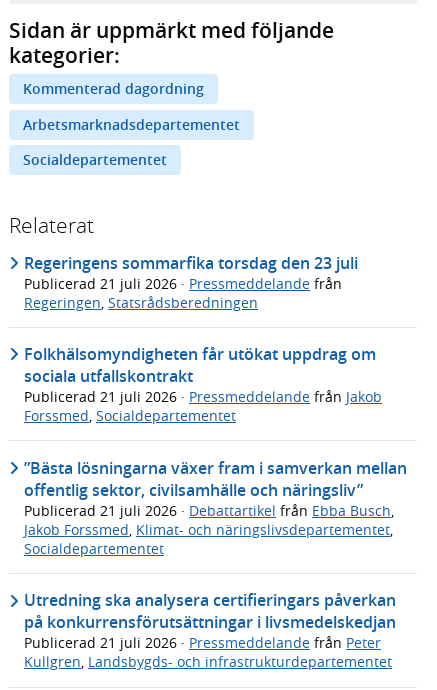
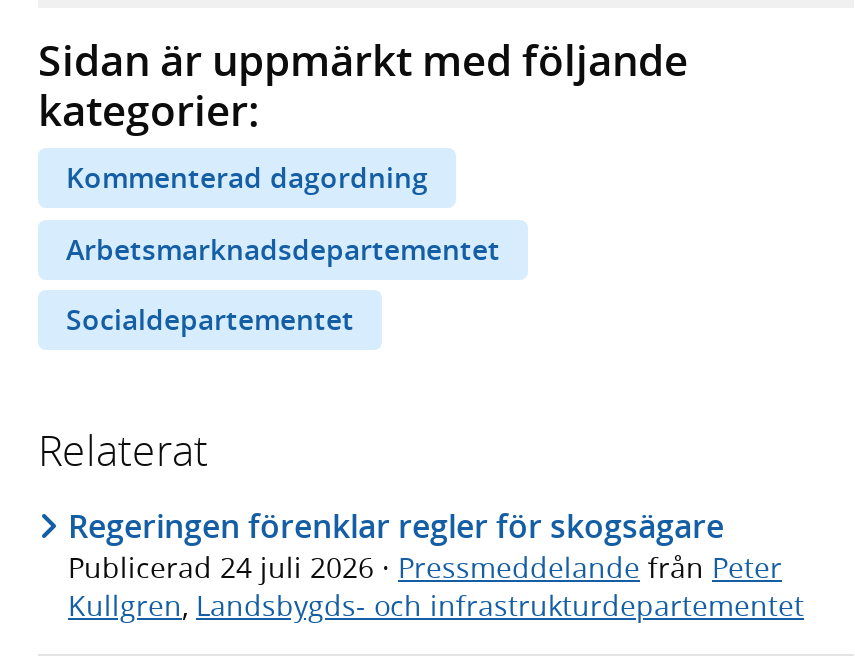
- Regeringens sommarfika torsdag den 23 juli
- Publicerad 21 juli 2026 · Pressmeddelande från
- Regeringen, Statsrådsberedningen
- Folkhälsomyndigheten får utökat uppdrag om
- sociala utfallskontrakt
- Publicerad 21 juli 2026 · Pressmeddelande från Jakob
- Forssmed, Socialdepartementet
- ”Bästa lösningarna växer fram i samverkan mellan
- offentlig sektor, civilsamhälle och näringsliv”
- Publicerad 21 juli 2026 · Debattartikel från Ebba Busch,
- Jakob Forssmed, Klimat- och näringslivsdepartementet,
- Socialdepartementet
- Utredning ska analysera certifieringars påverkan
- på konkurrensförutsättningar i livsmedelskedjan
- Publicerad 21 juli 2026 · Pressmeddelande från Peter
+ Regeringen förenklar regler för skogsägare
+ Publicerad 24 juli 2026 · Pressmeddelande från Peter
